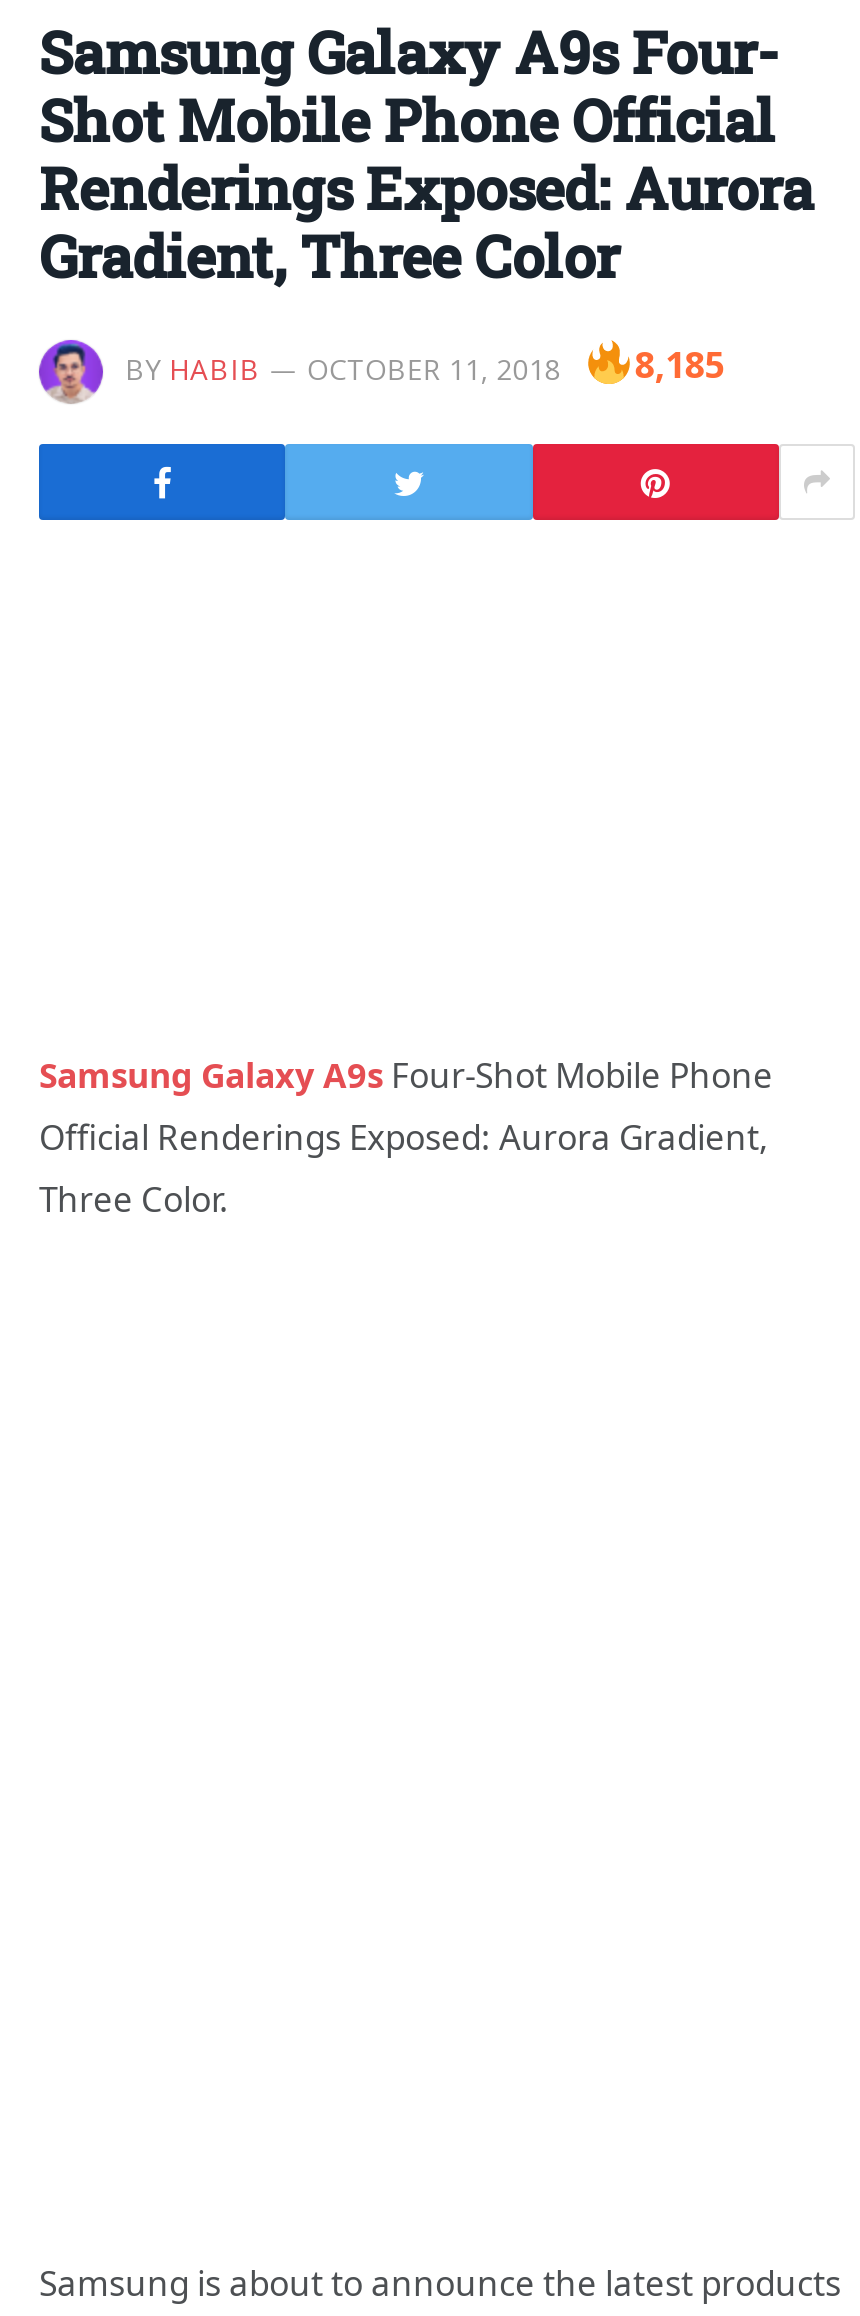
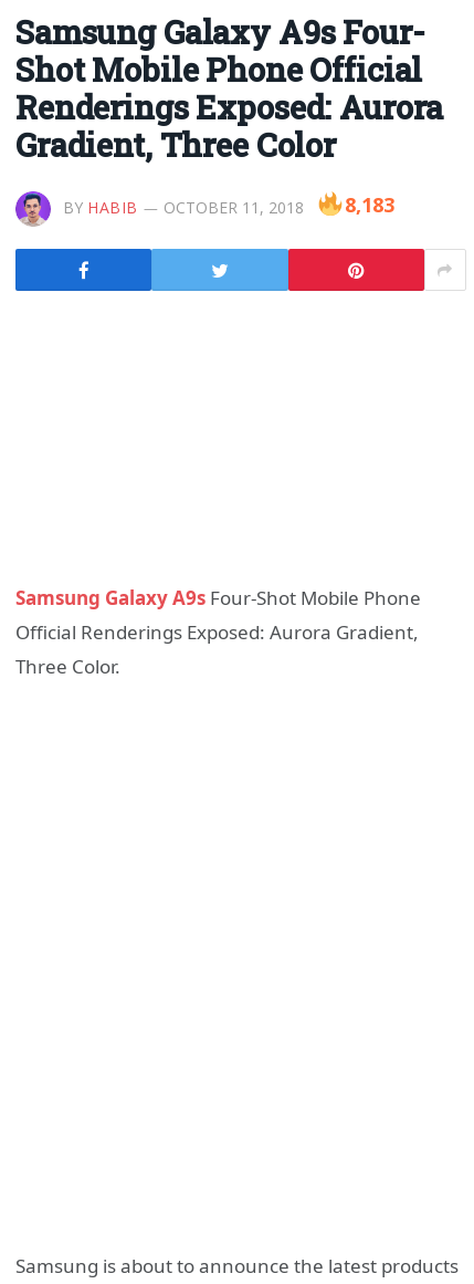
- BY HABIB OCTOBER 11, 2018 8,185
+ BY HABIB OCTOBER 11, 2018 8,183
